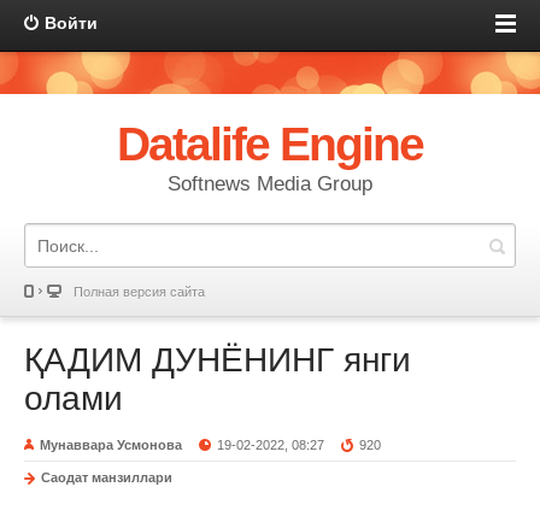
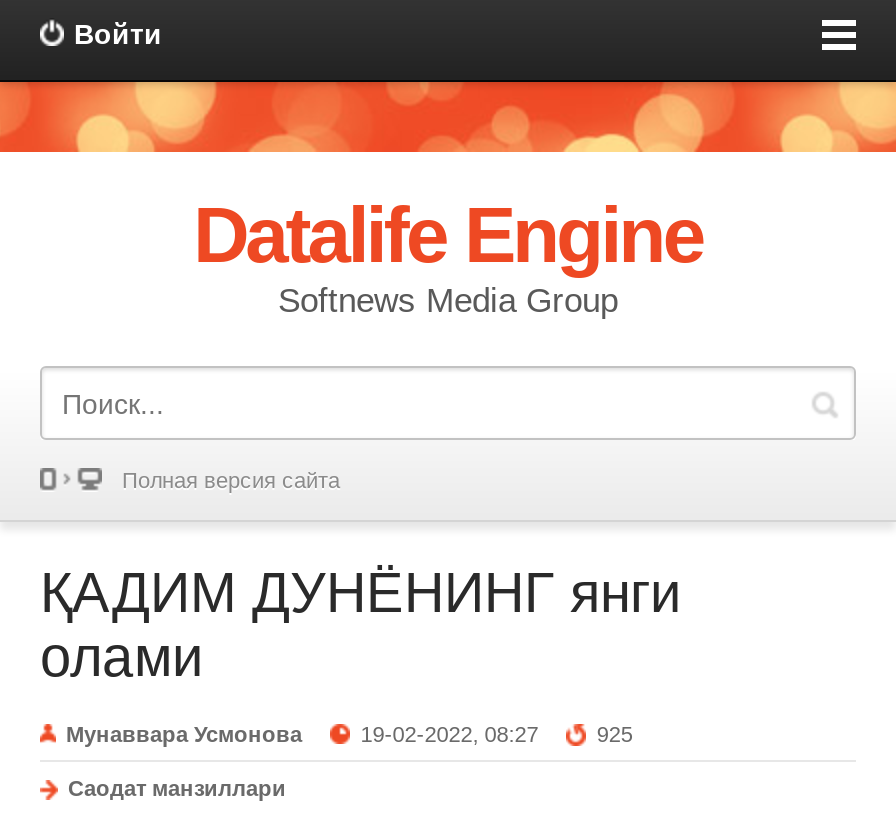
- 920
+ 925
